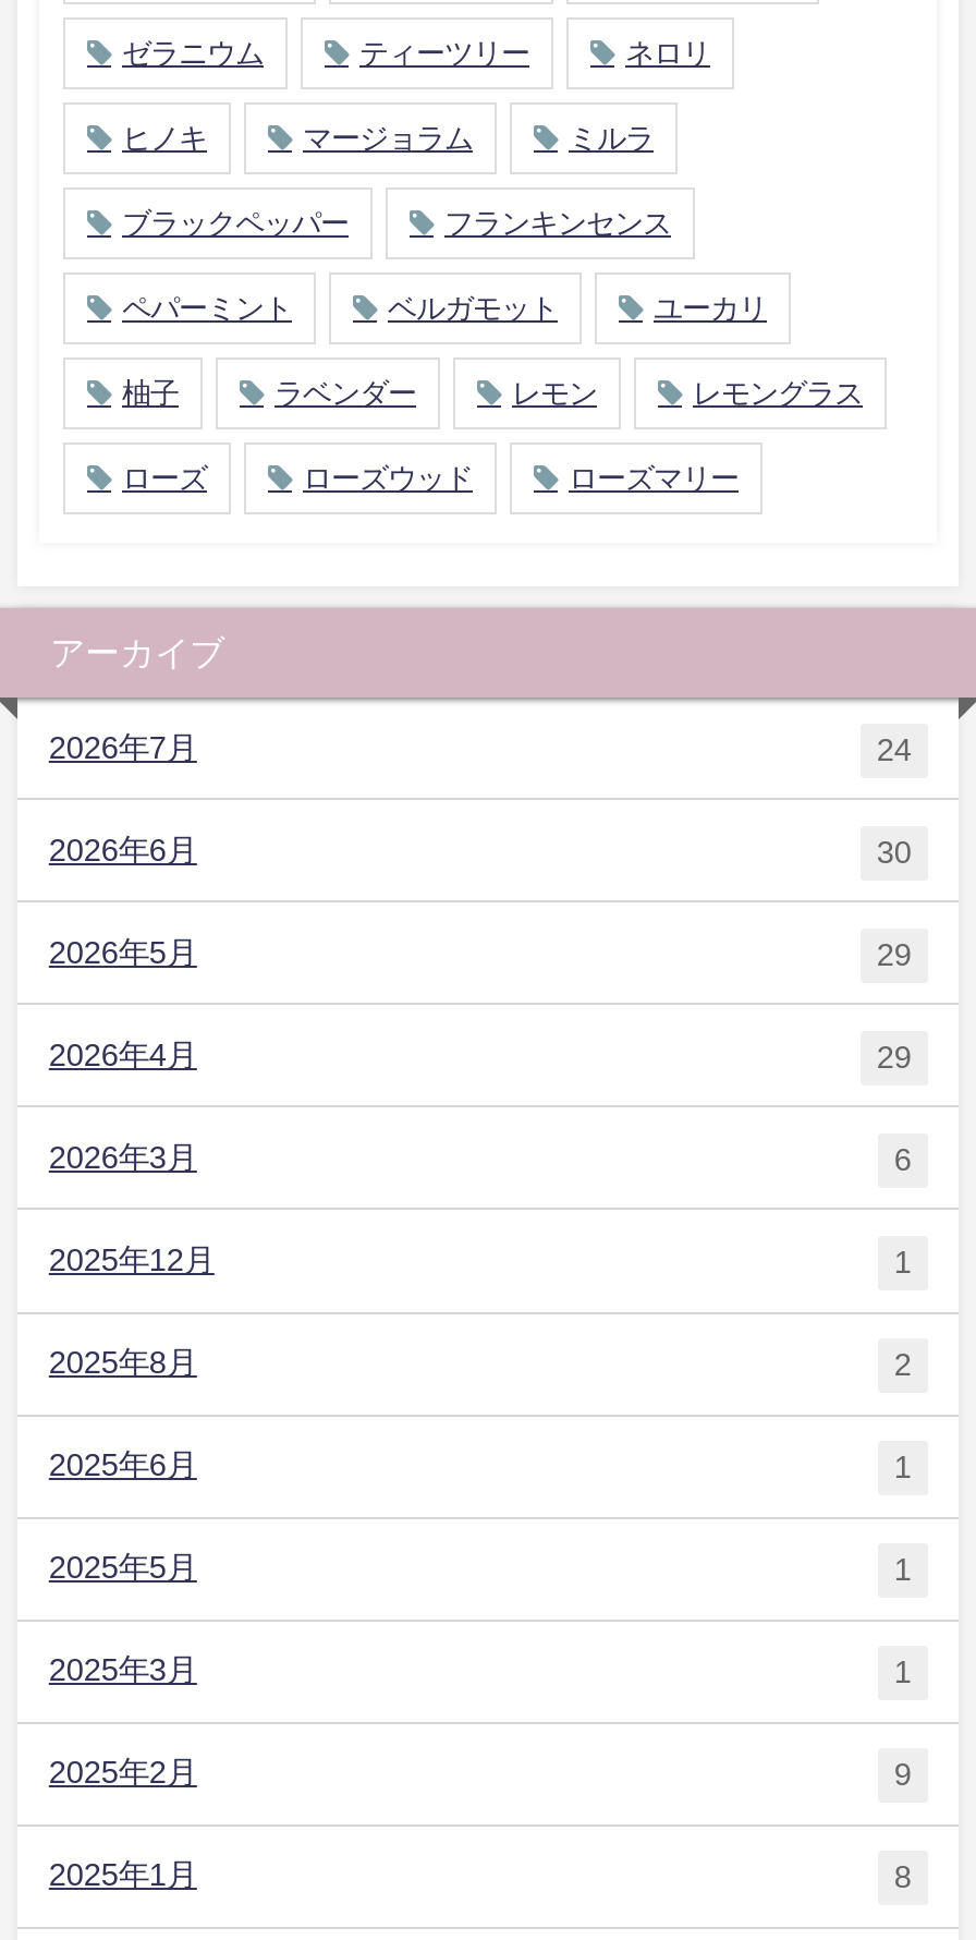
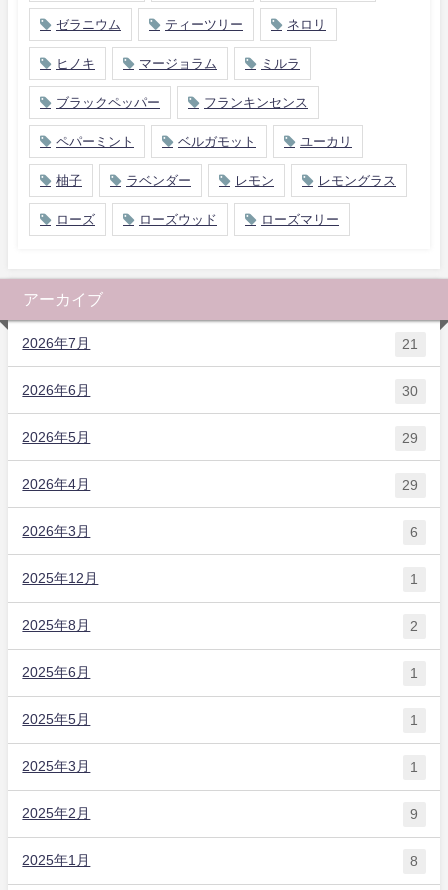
- 24
+ 21
